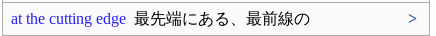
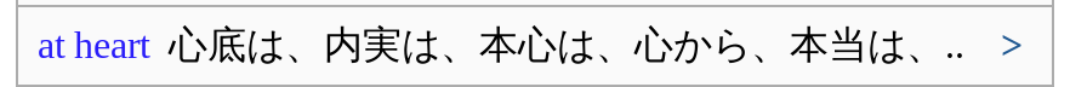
- at the cutting edge最先端にある、最前線の
+ at heart心底は、内実は、本心は、心から、本当は、..
